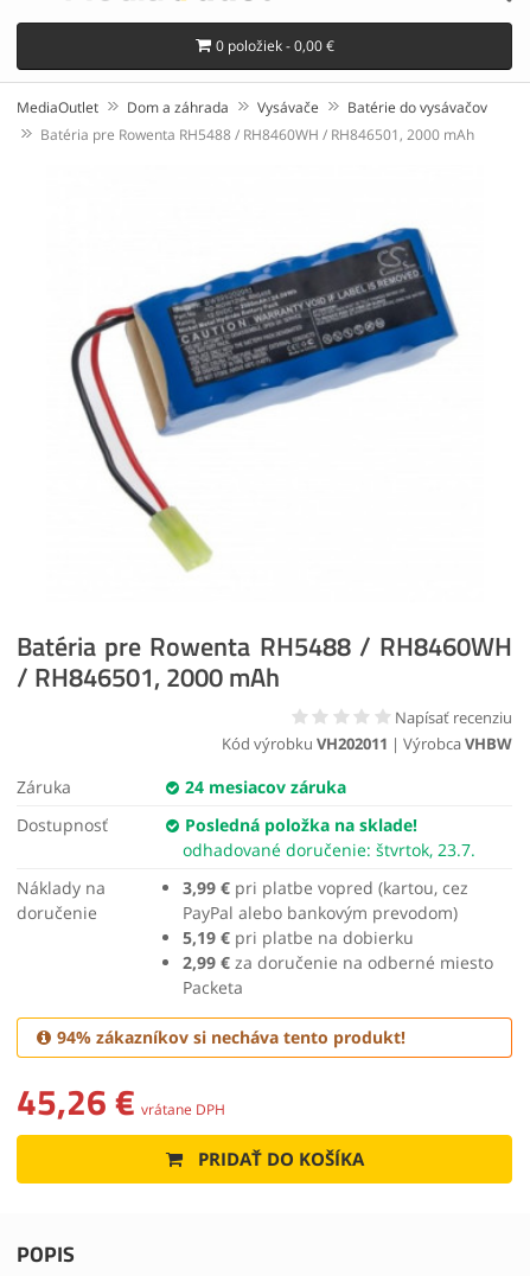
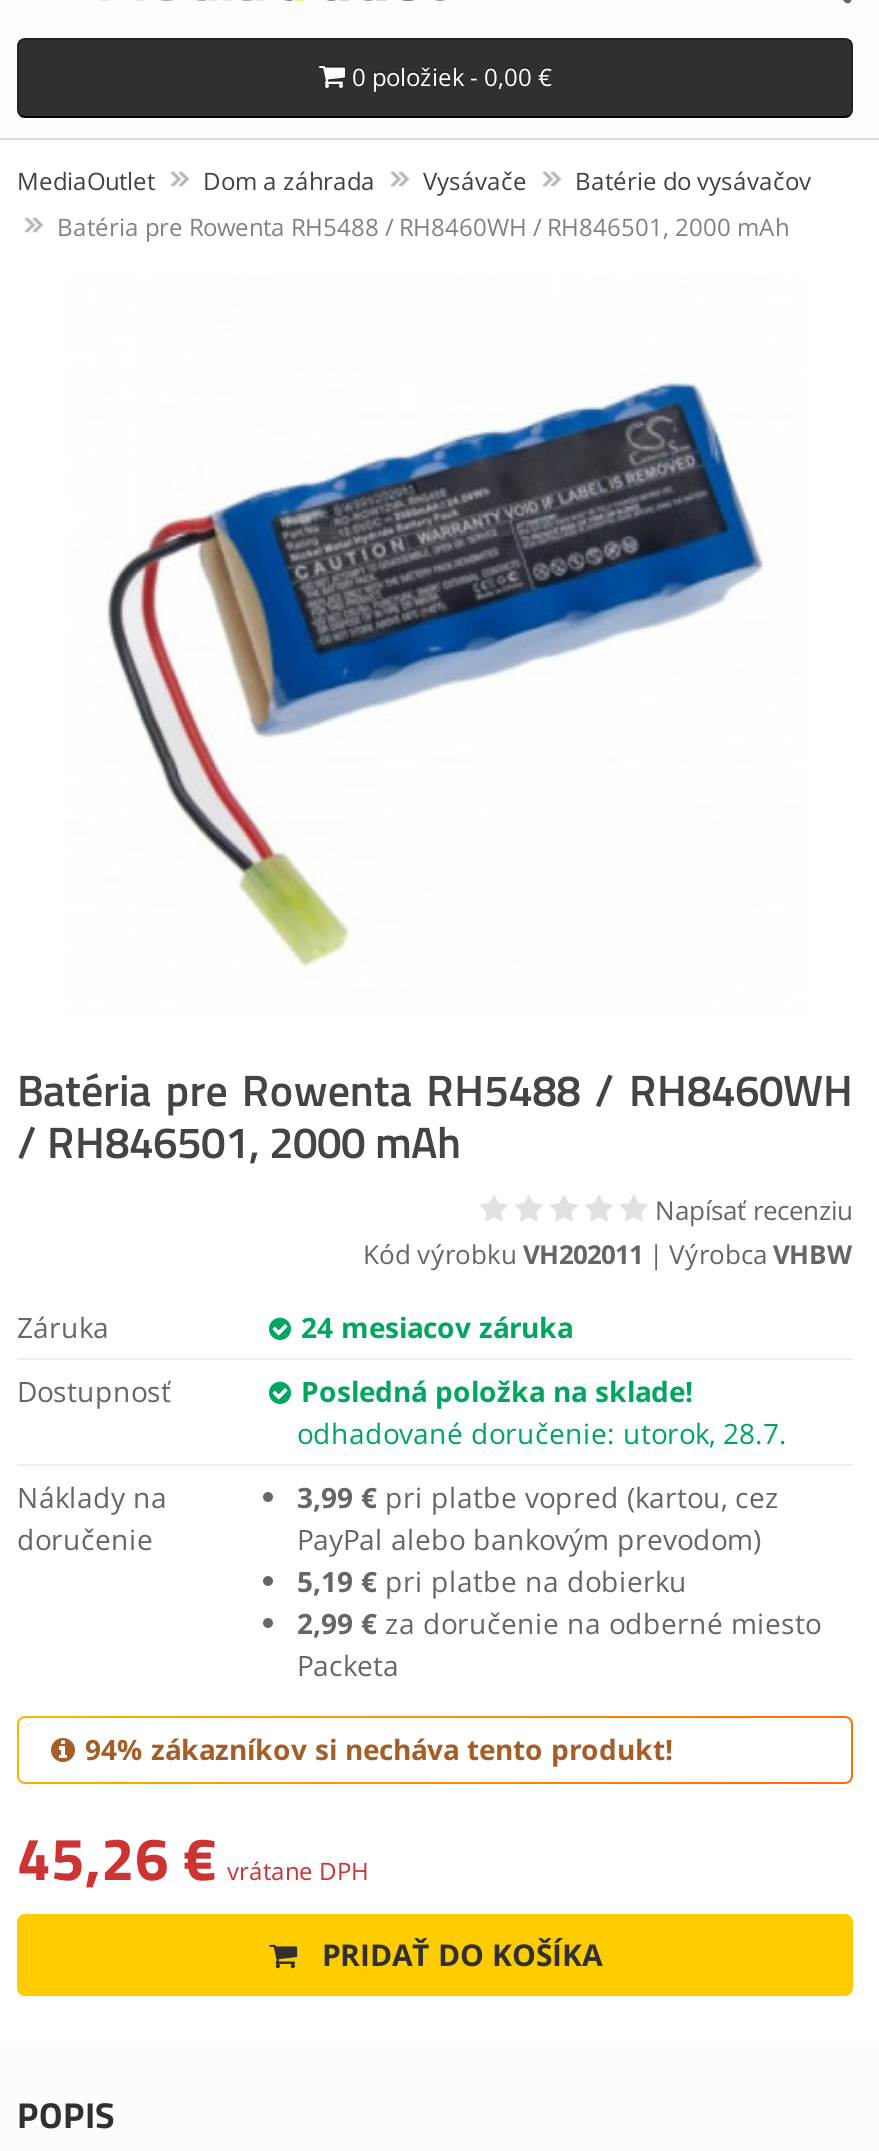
- odhadované doručenie: štvrtok, 23.7.
+ odhadované doručenie: utorok, 28.7.
